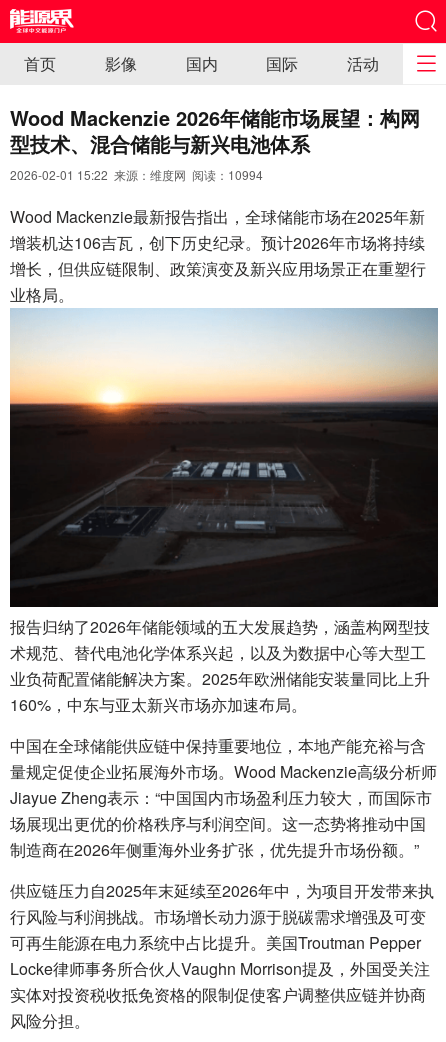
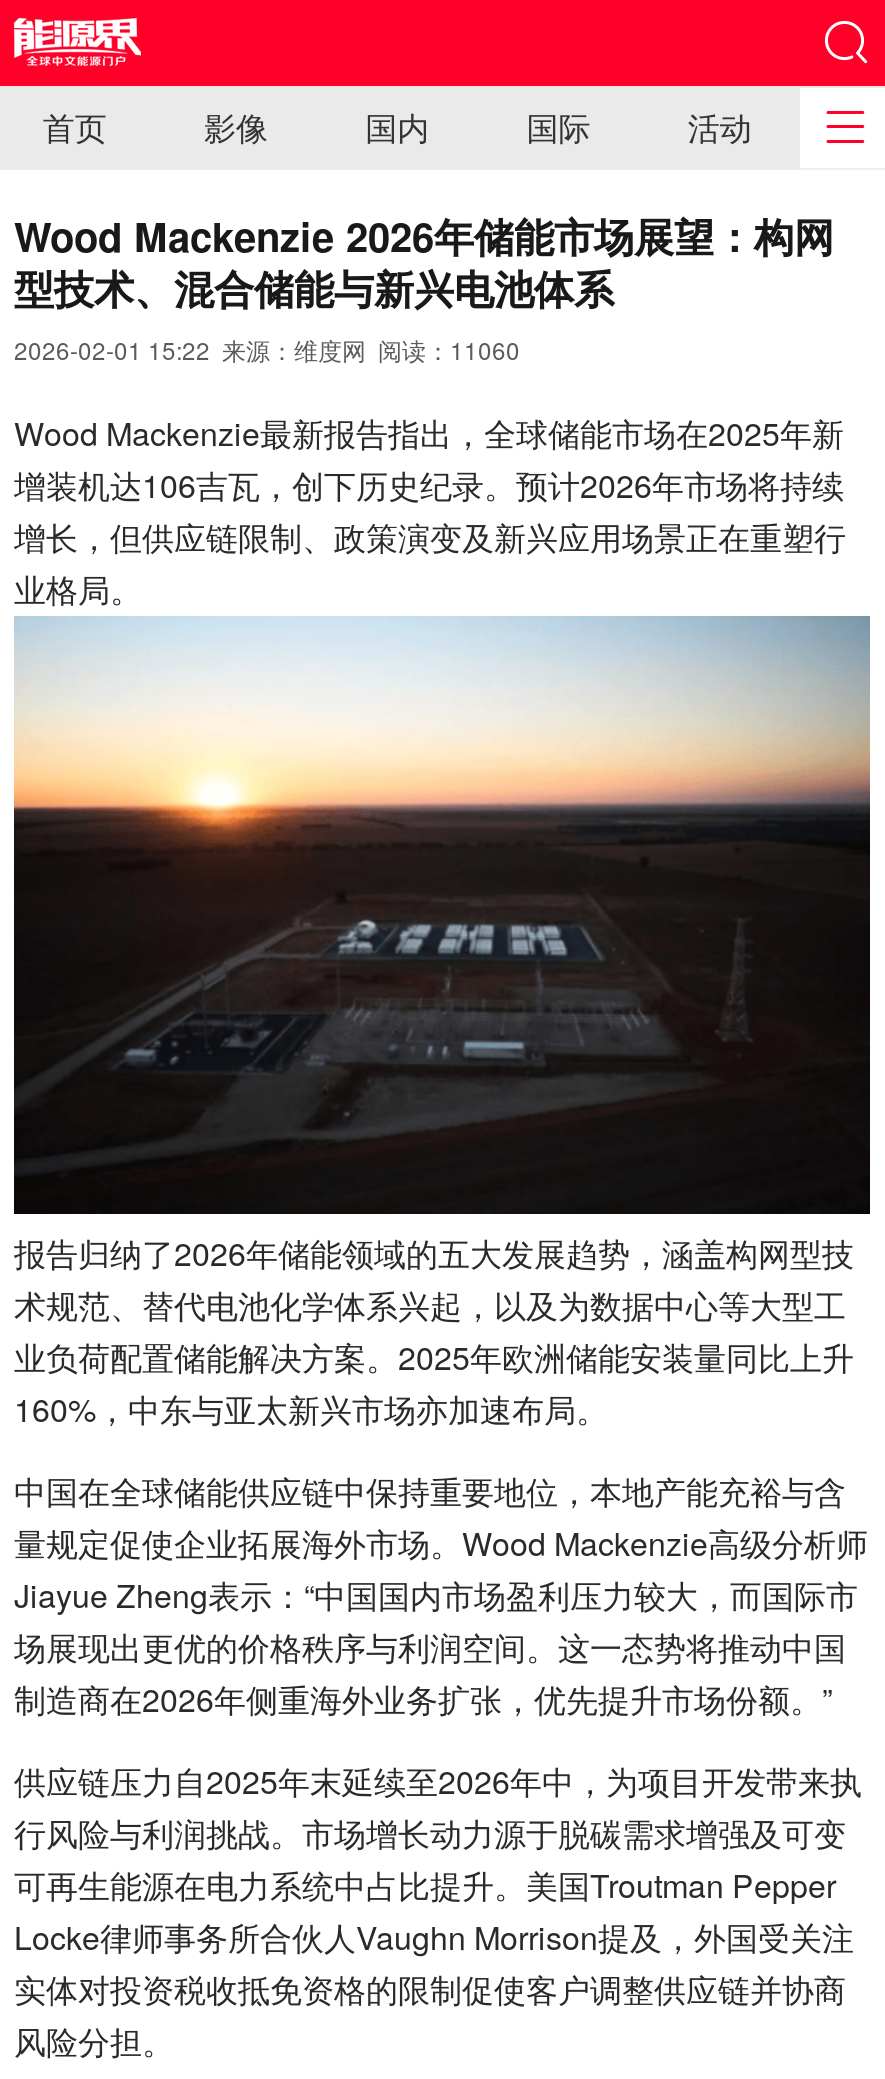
- 2026-02-01 15:22 来源：维度网 阅读：10994
+ 2026-02-01 15:22 来源：维度网 阅读：11060
